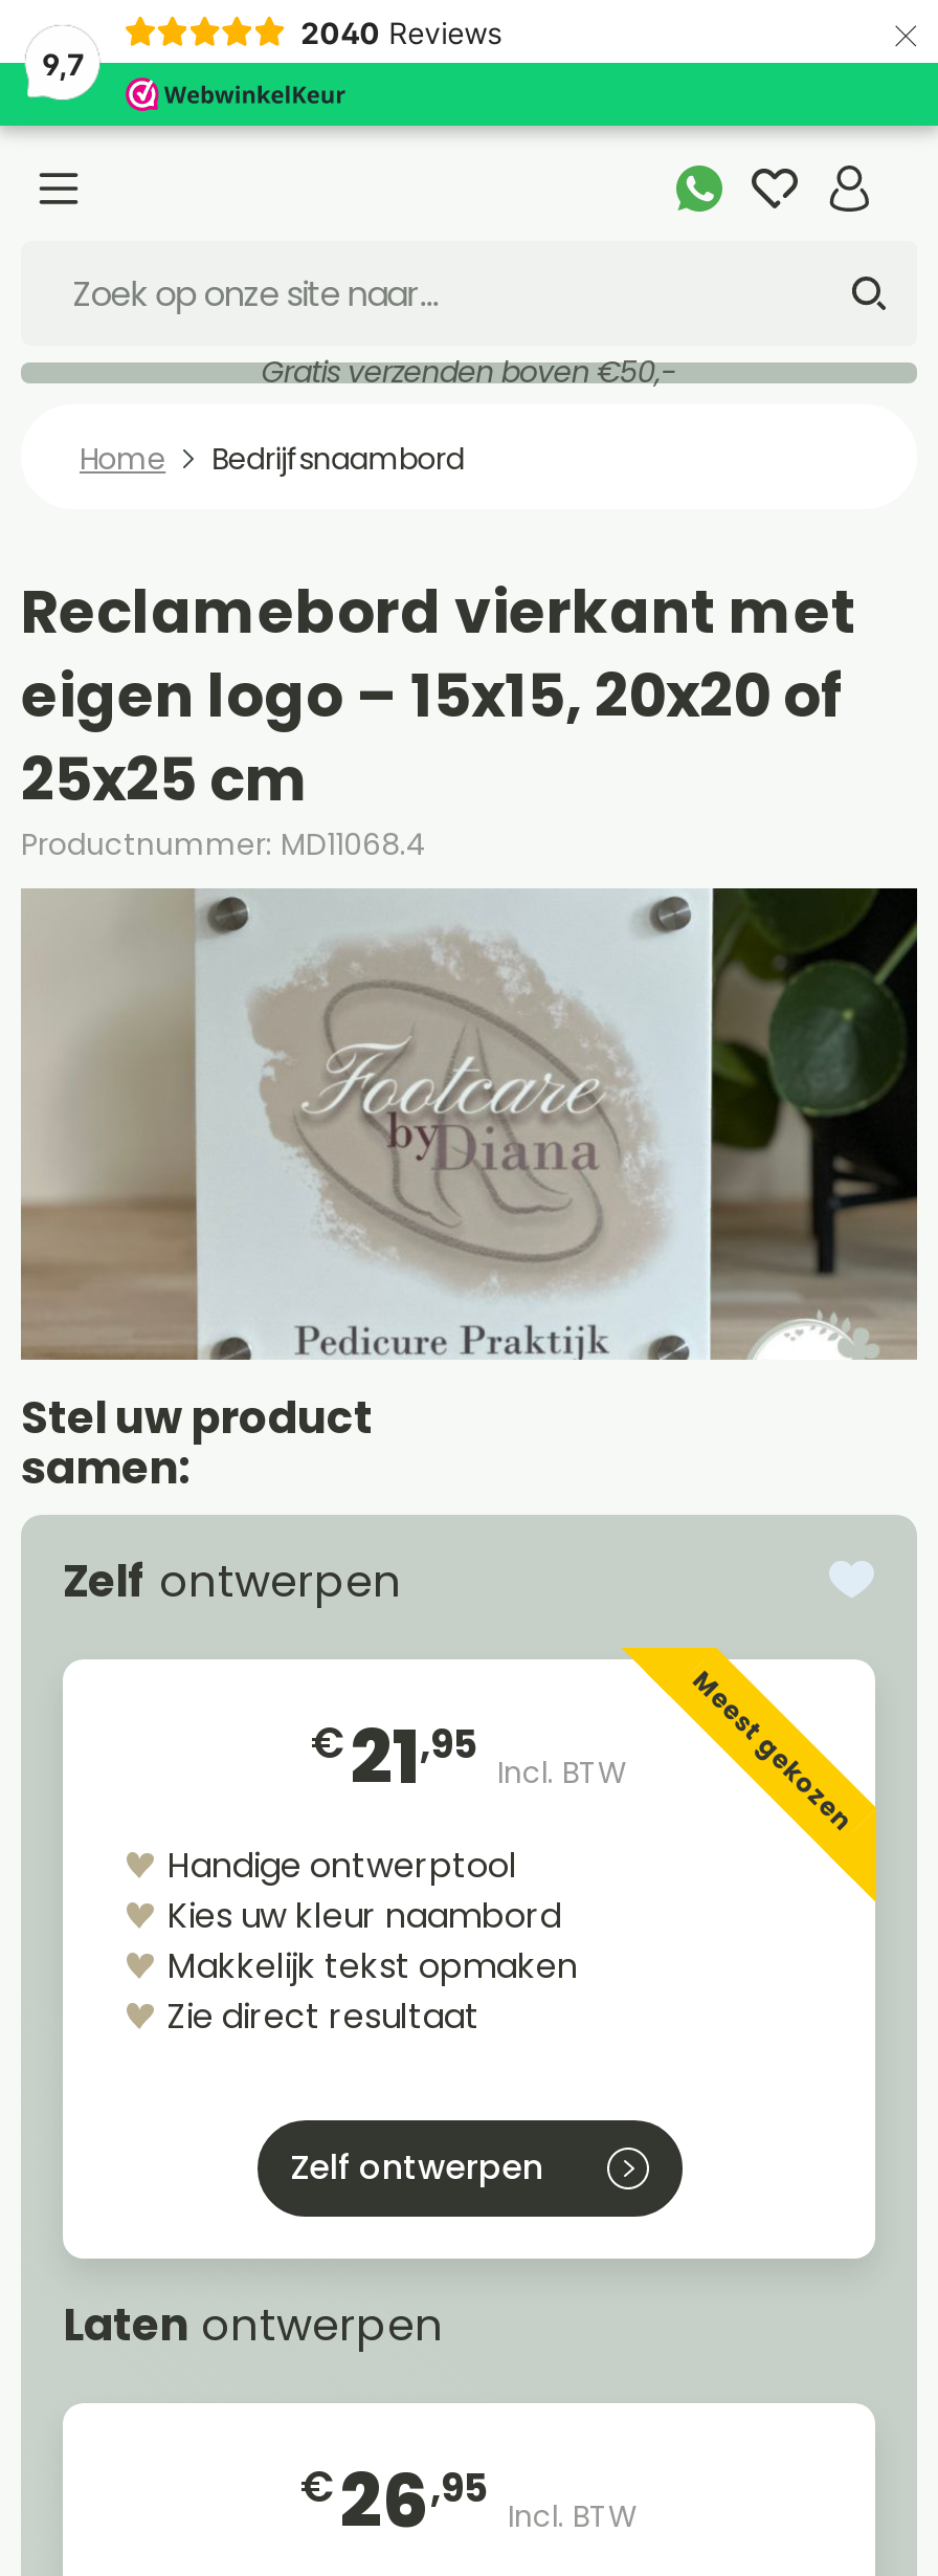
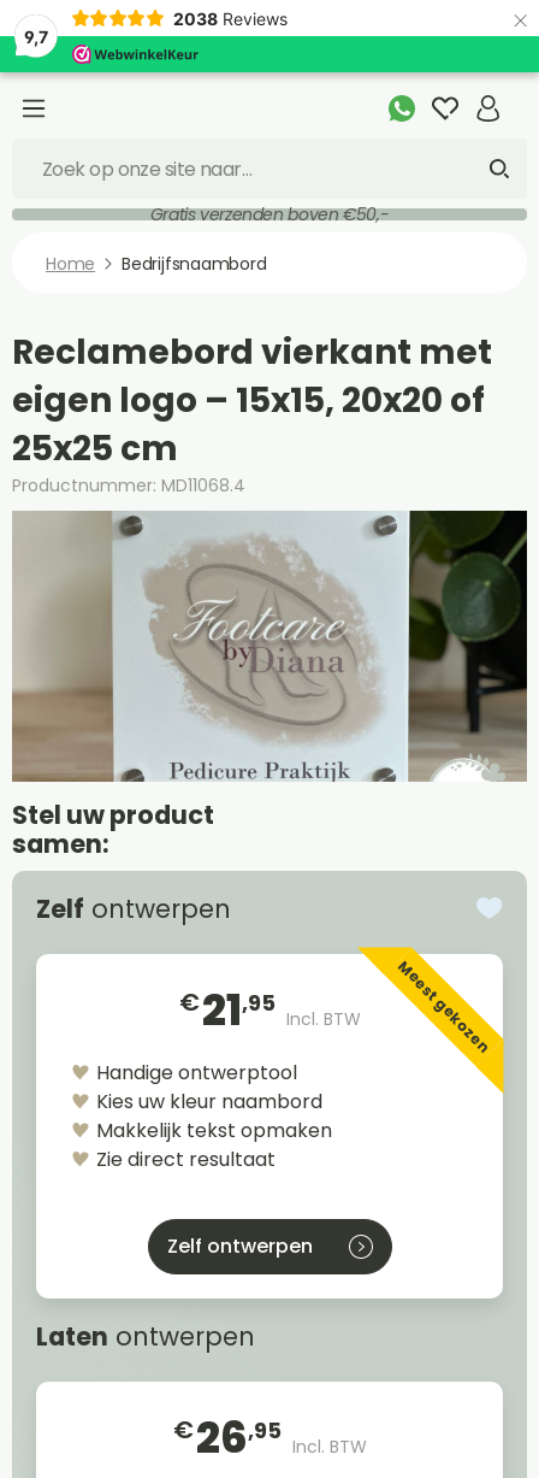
- 2040 Reviews
+ 2038 Reviews
